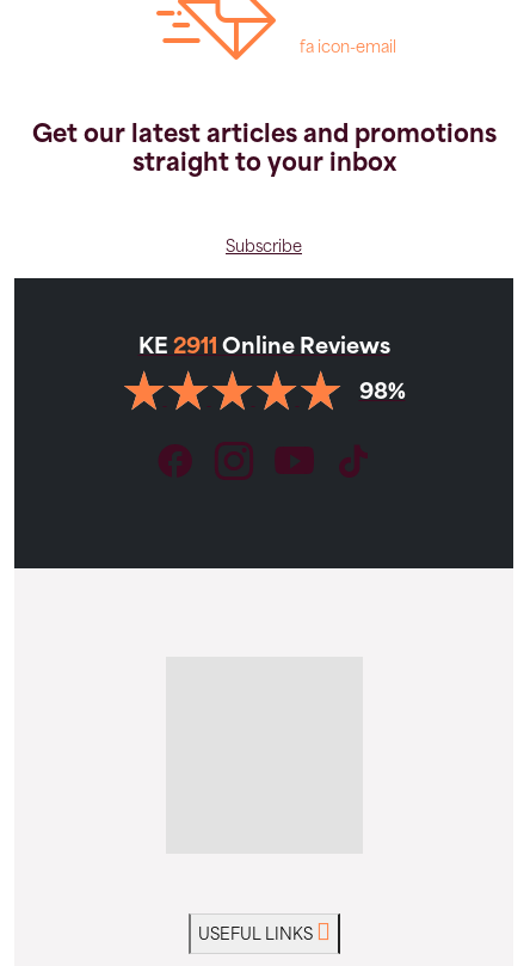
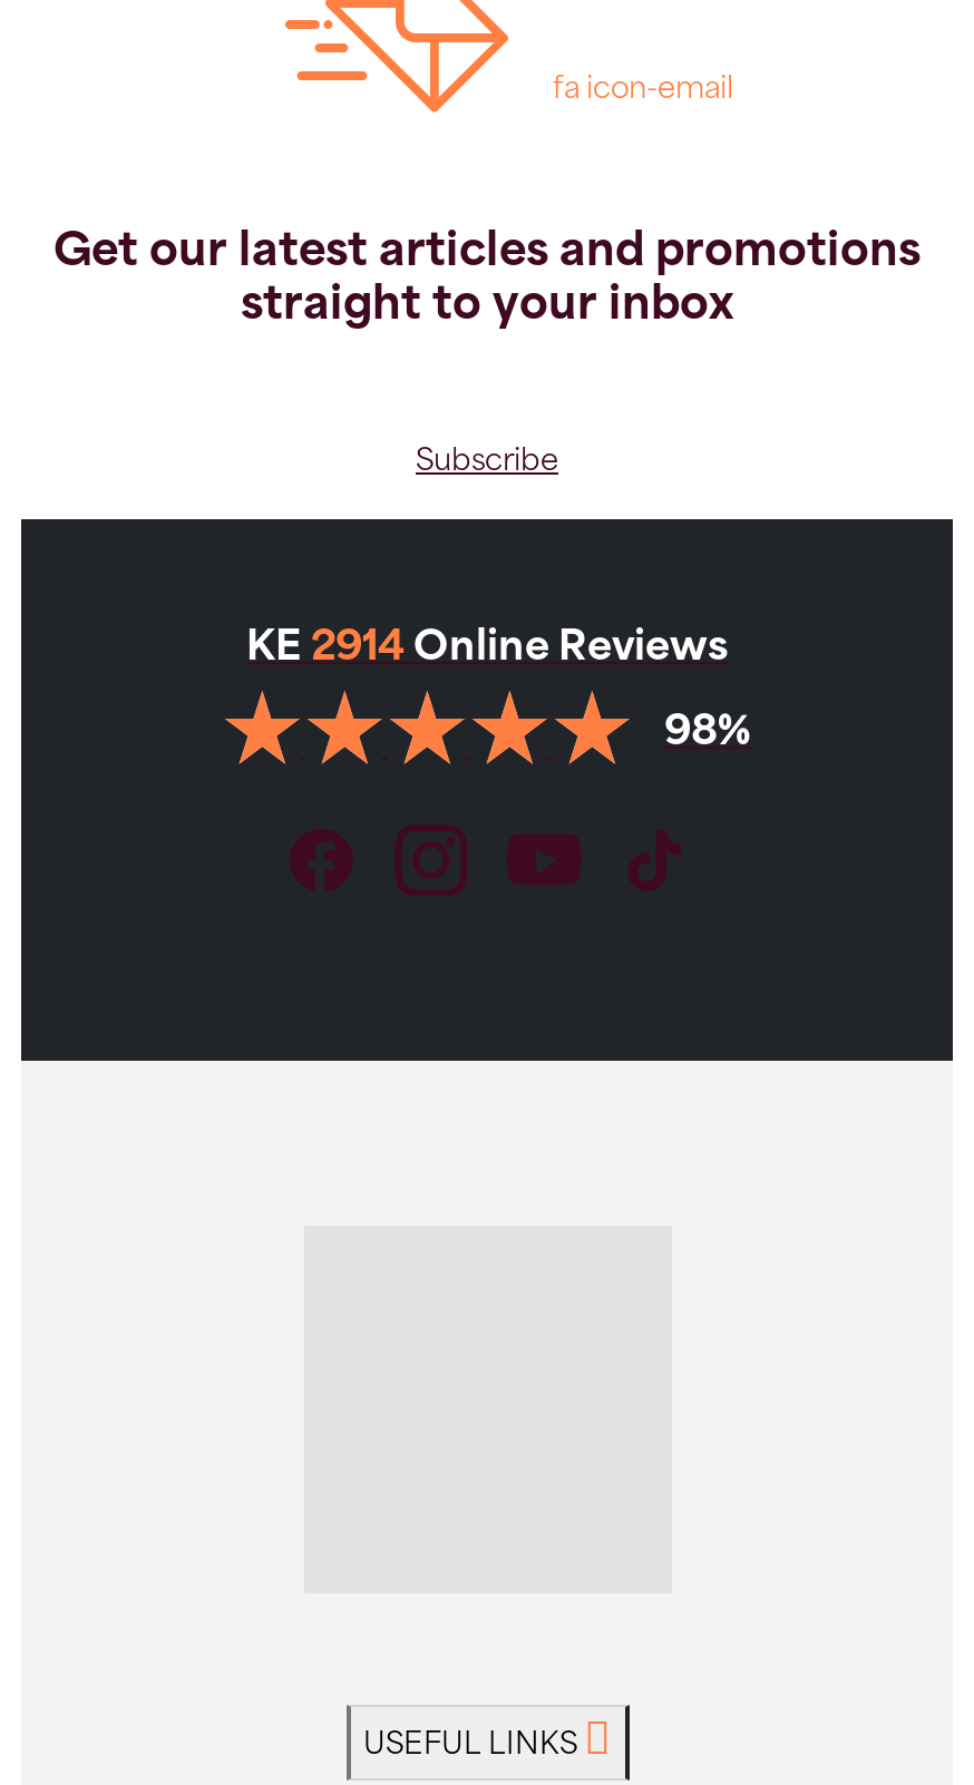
- KE 2911 Online Reviews
+ KE 2914 Online Reviews
